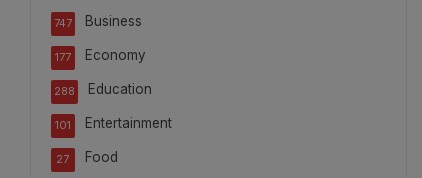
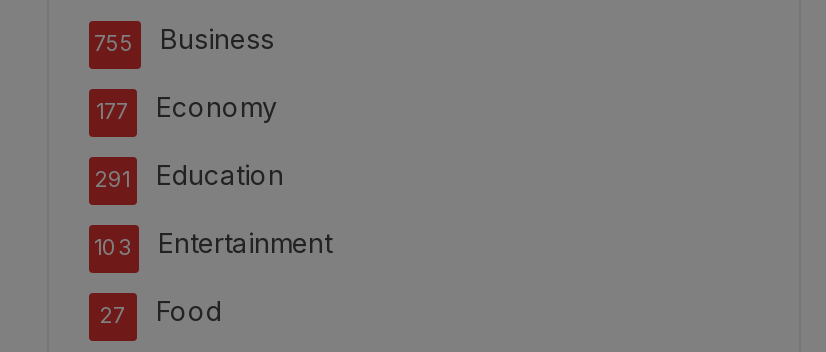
- 747 Business
+ 755 Business

- 288 Education
+ 291 Education

- 101 Entertainment
+ 103 Entertainment
